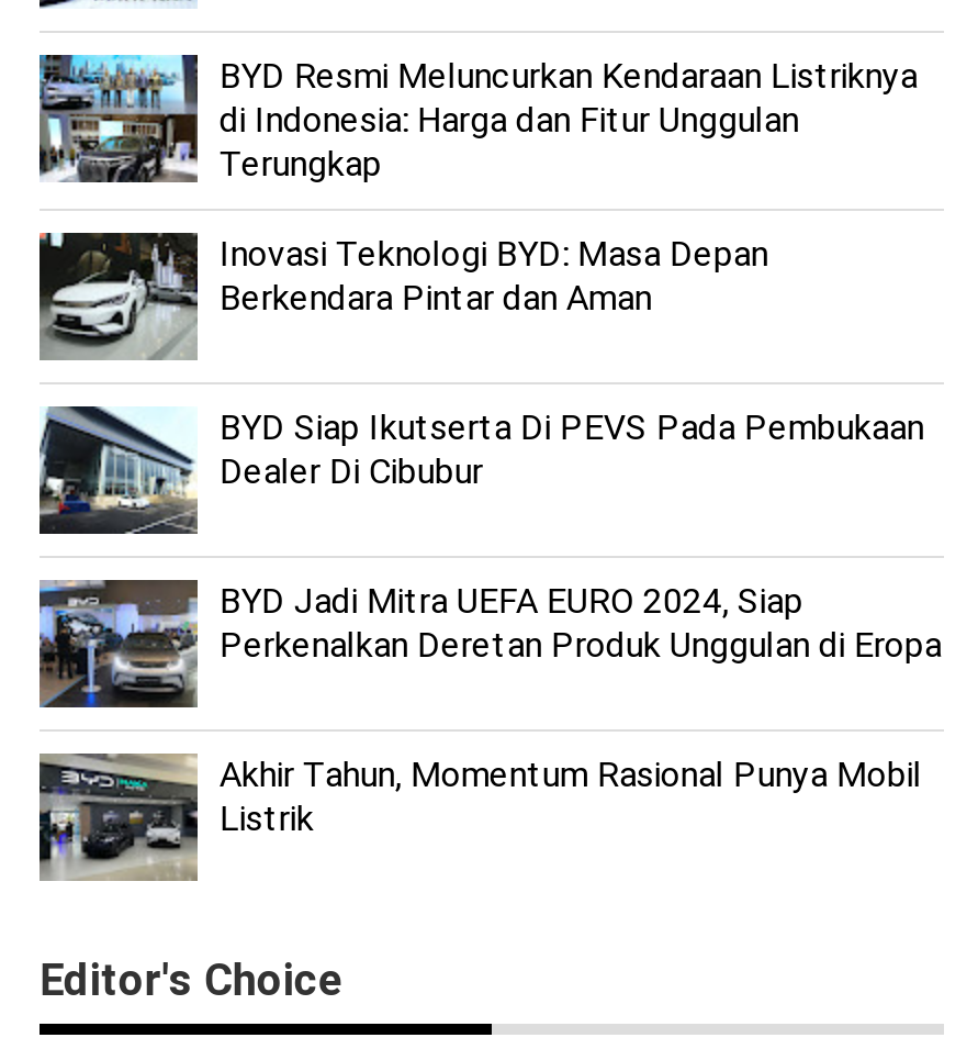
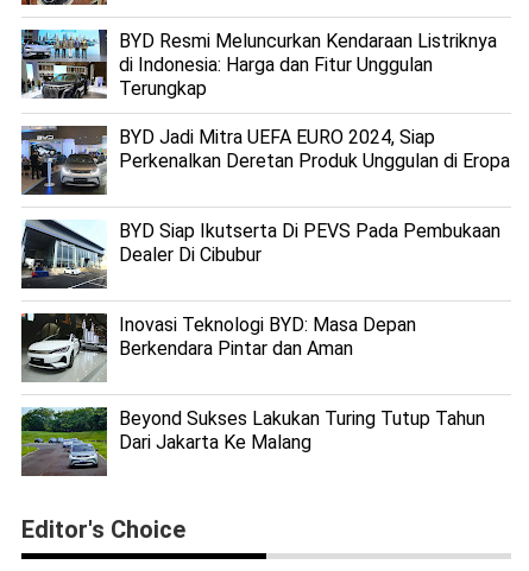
moved down: [image] | BYD Siap Ikutserta Di PEVS Pada Pembukaan | Dealer Di Cibubur | Inovasi Teknologi BYD: Masa Depan | Berkendara Pintar dan Aman

moved up: [image] | BYD Jadi Mitra UEFA EURO 2024, Siap | Perkenalkan Deretan Produk Unggulan di Eropa

- [image]
- Akhir Tahun, Momentum Rasional Punya Mobil
- Listrik
+ [image]
+ Beyond Sukses Lakukan Turing Tutup Tahun
+ Dari Jakarta Ke Malang
